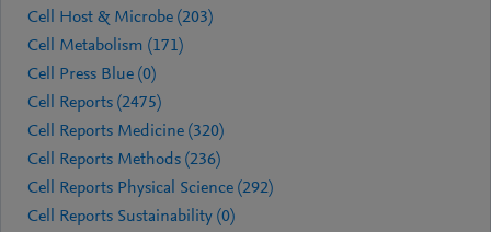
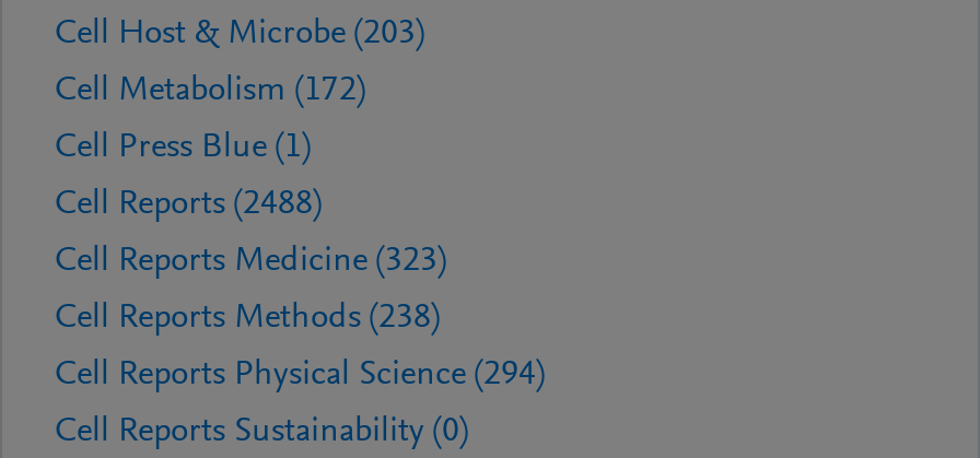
- Cell Metabolism (171)
+ Cell Metabolism (172)

- Cell Press Blue (0)
+ Cell Press Blue (1)

- Cell Reports (2475)
+ Cell Reports (2488)

- Cell Reports Medicine (320)
+ Cell Reports Medicine (323)

- Cell Reports Methods (236)
+ Cell Reports Methods (238)

- Cell Reports Physical Science (292)
+ Cell Reports Physical Science (294)
